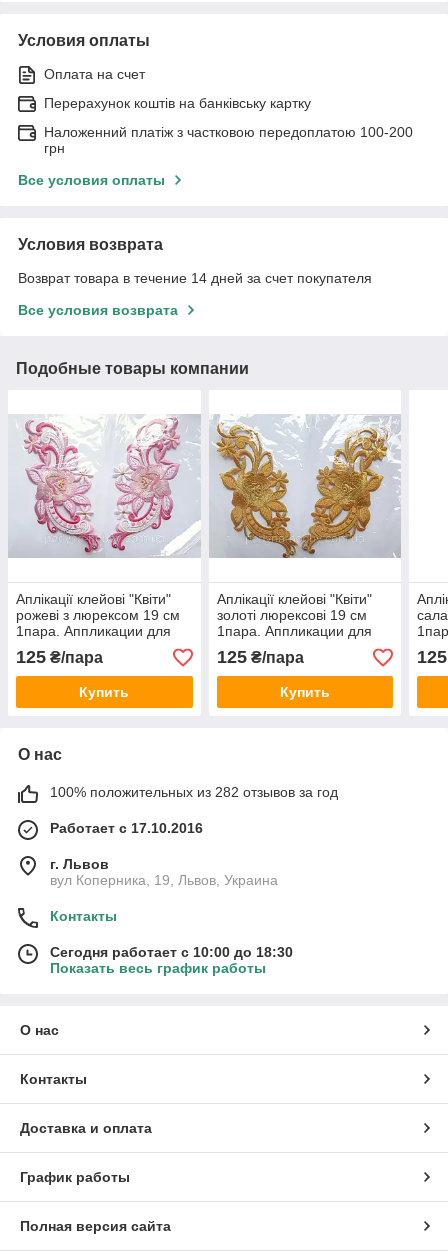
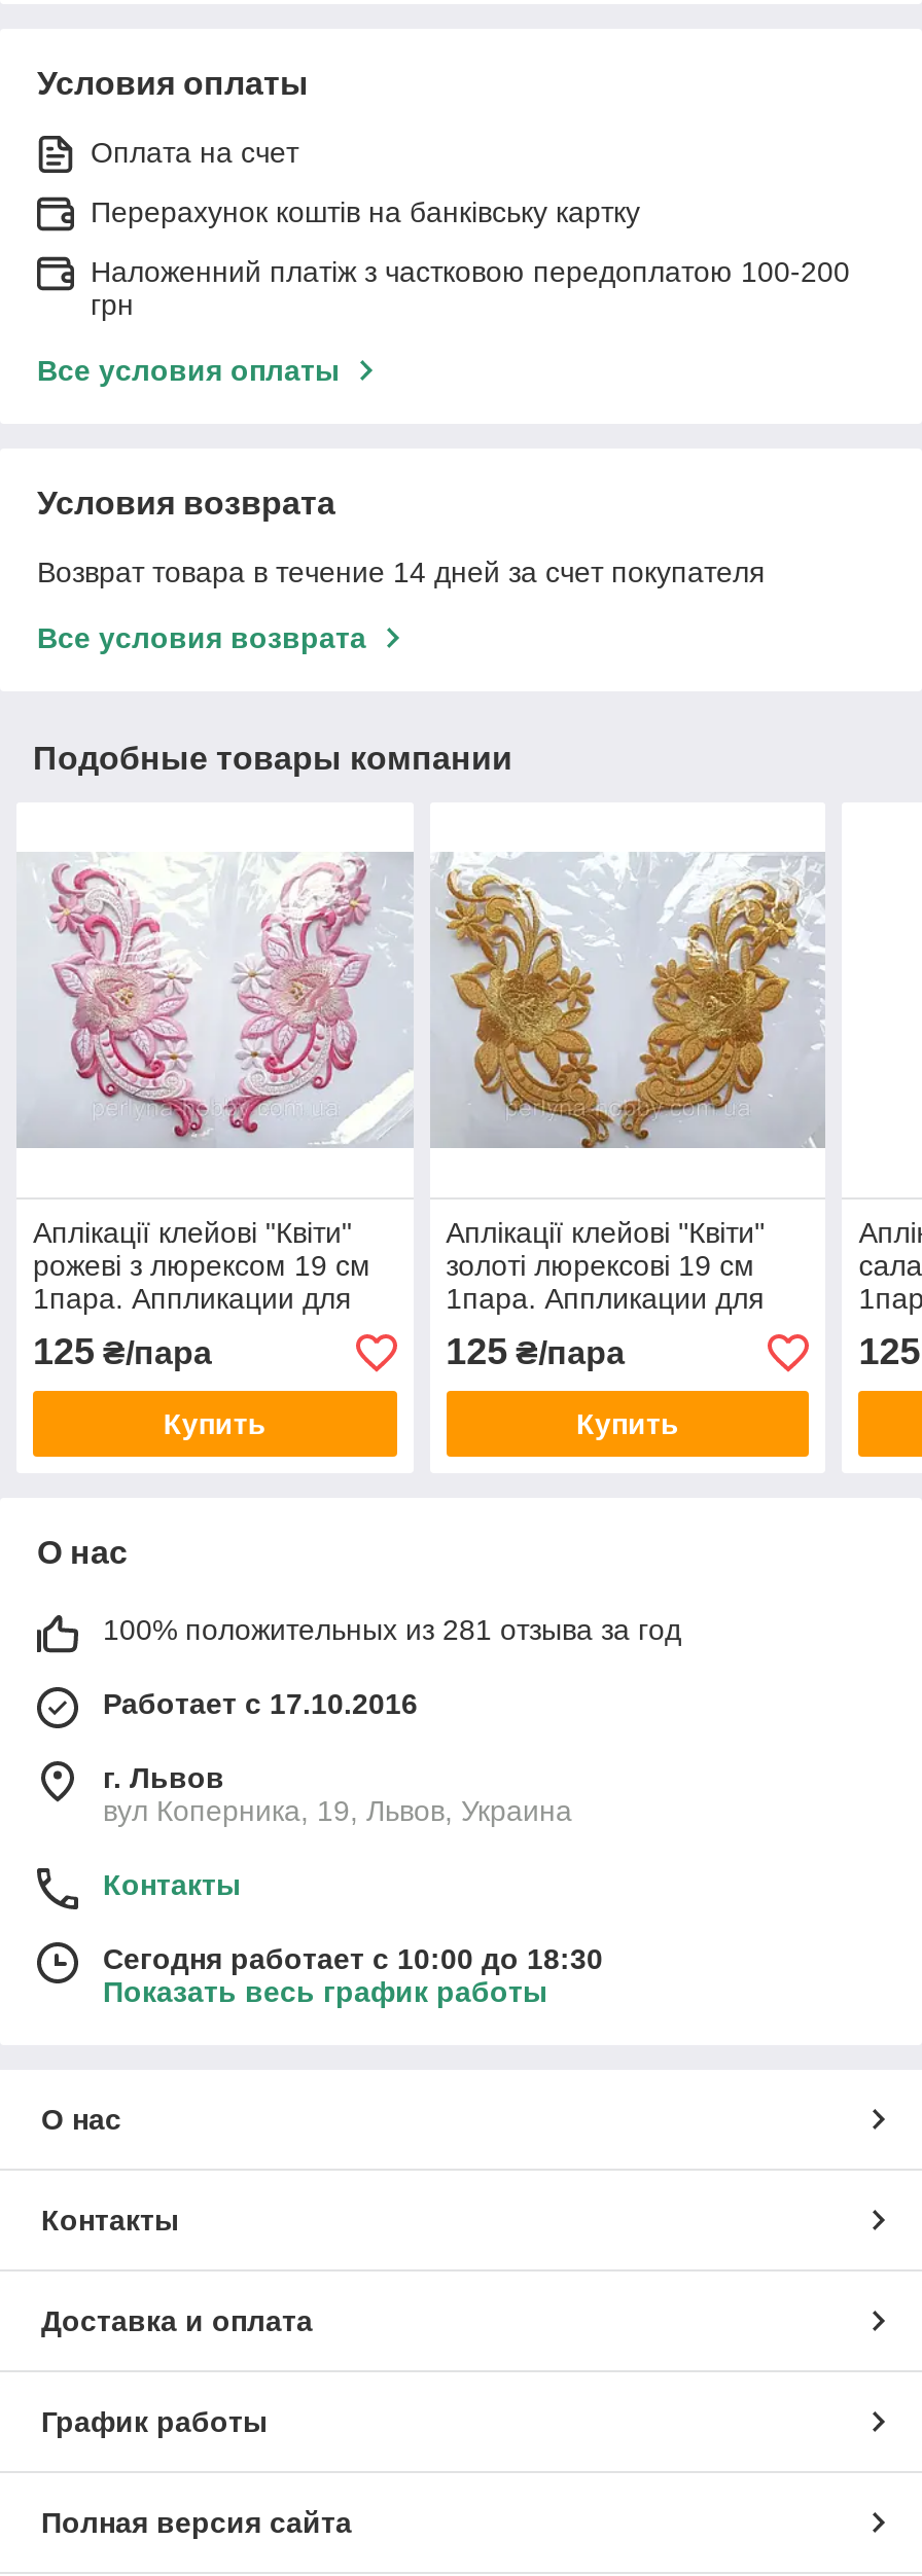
- 100% положительных из 282 отзывов за год
+ 100% положительных из 281 отзыва за год
